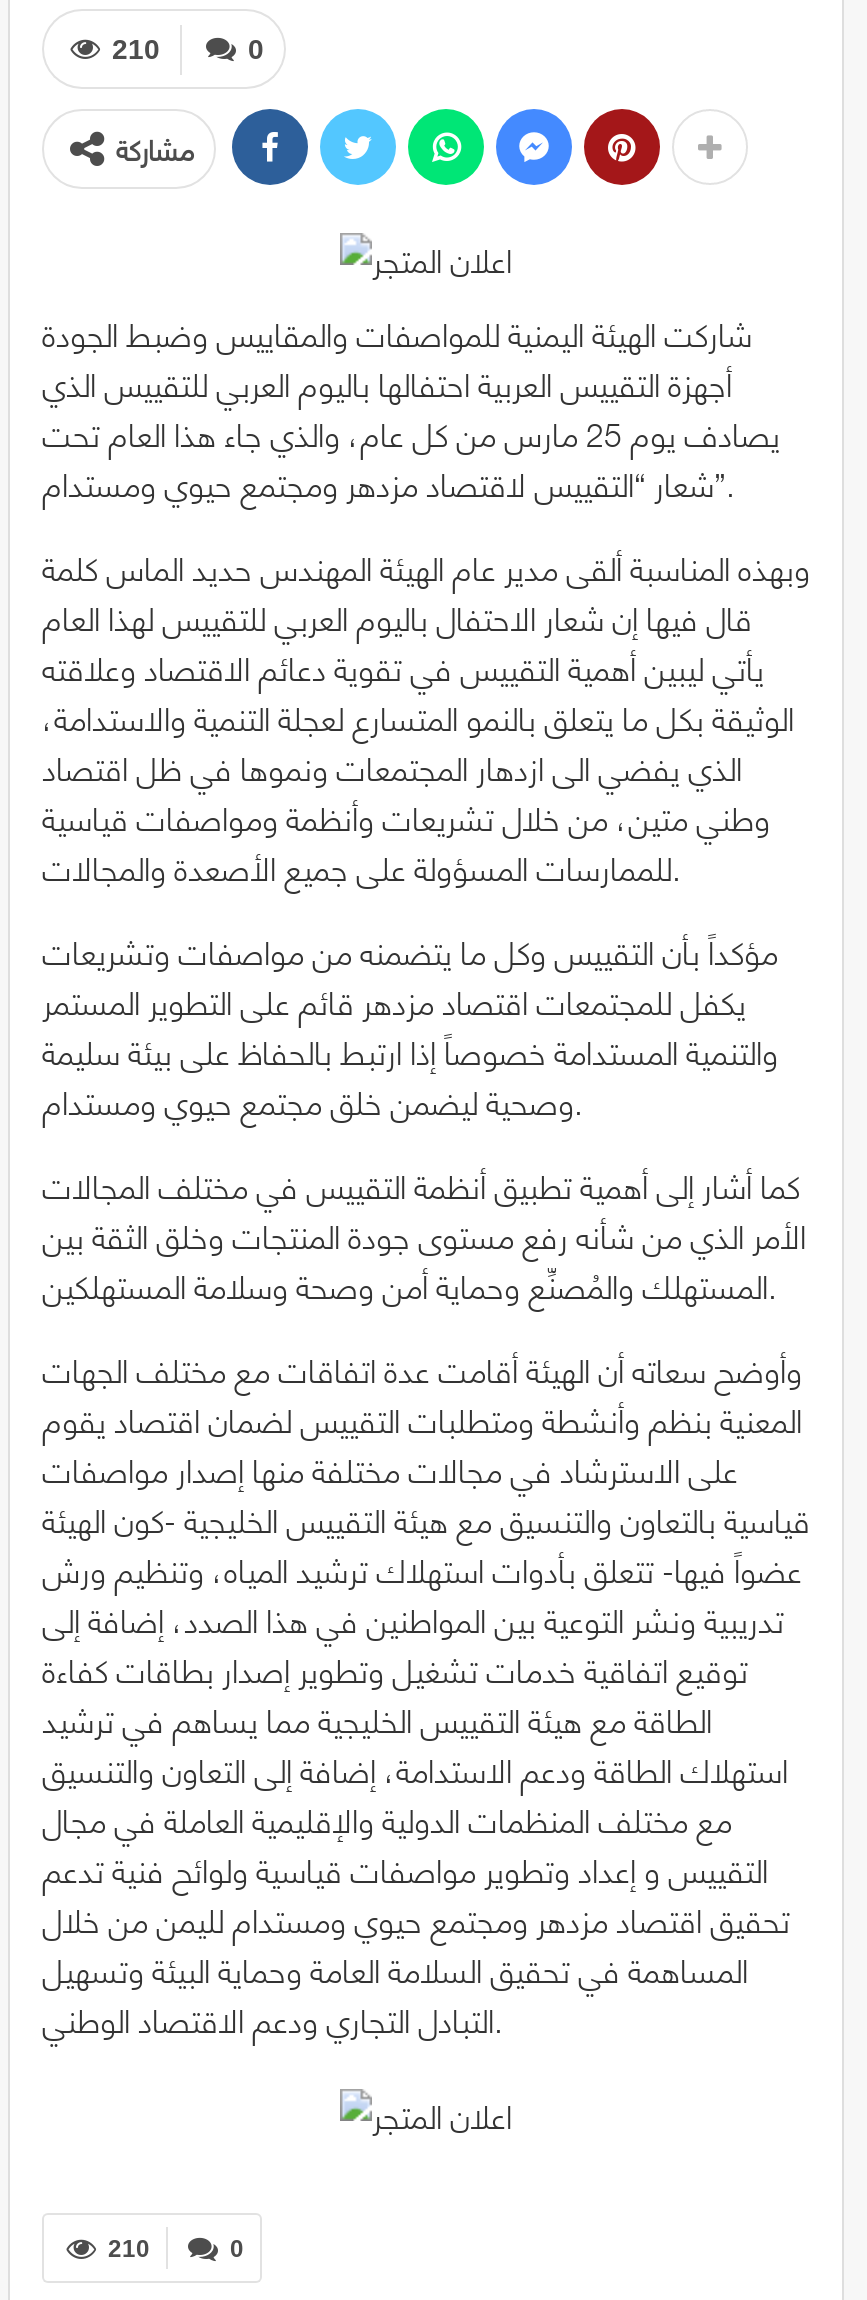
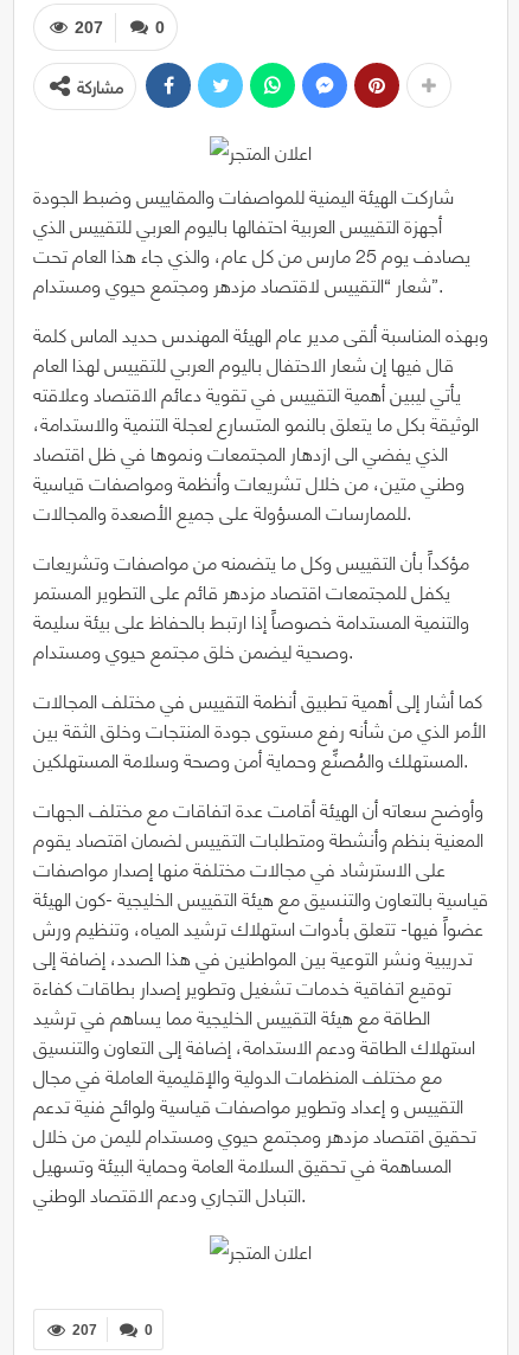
- 210
+ 207

- 210
+ 207
